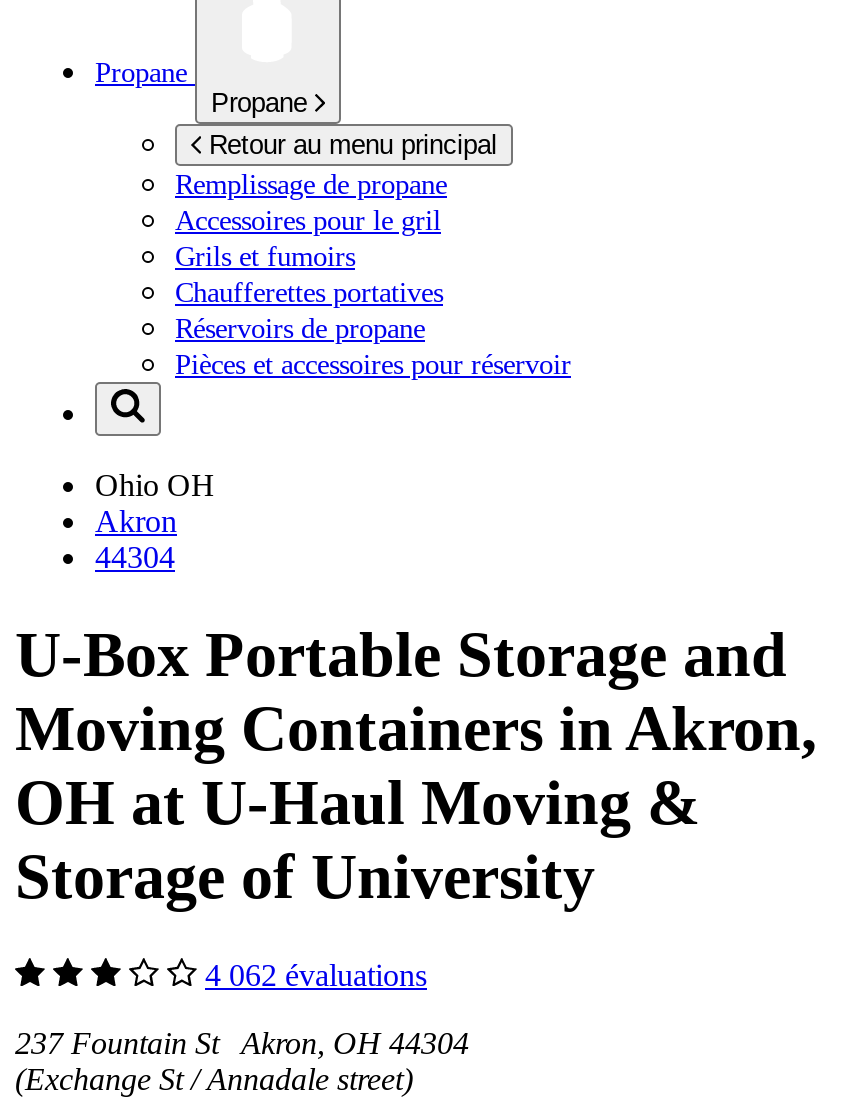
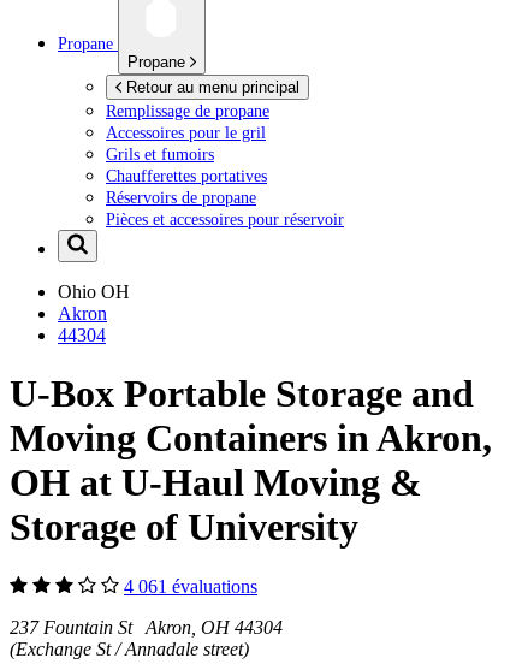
- 4 062 évaluations
+ 4 061 évaluations
